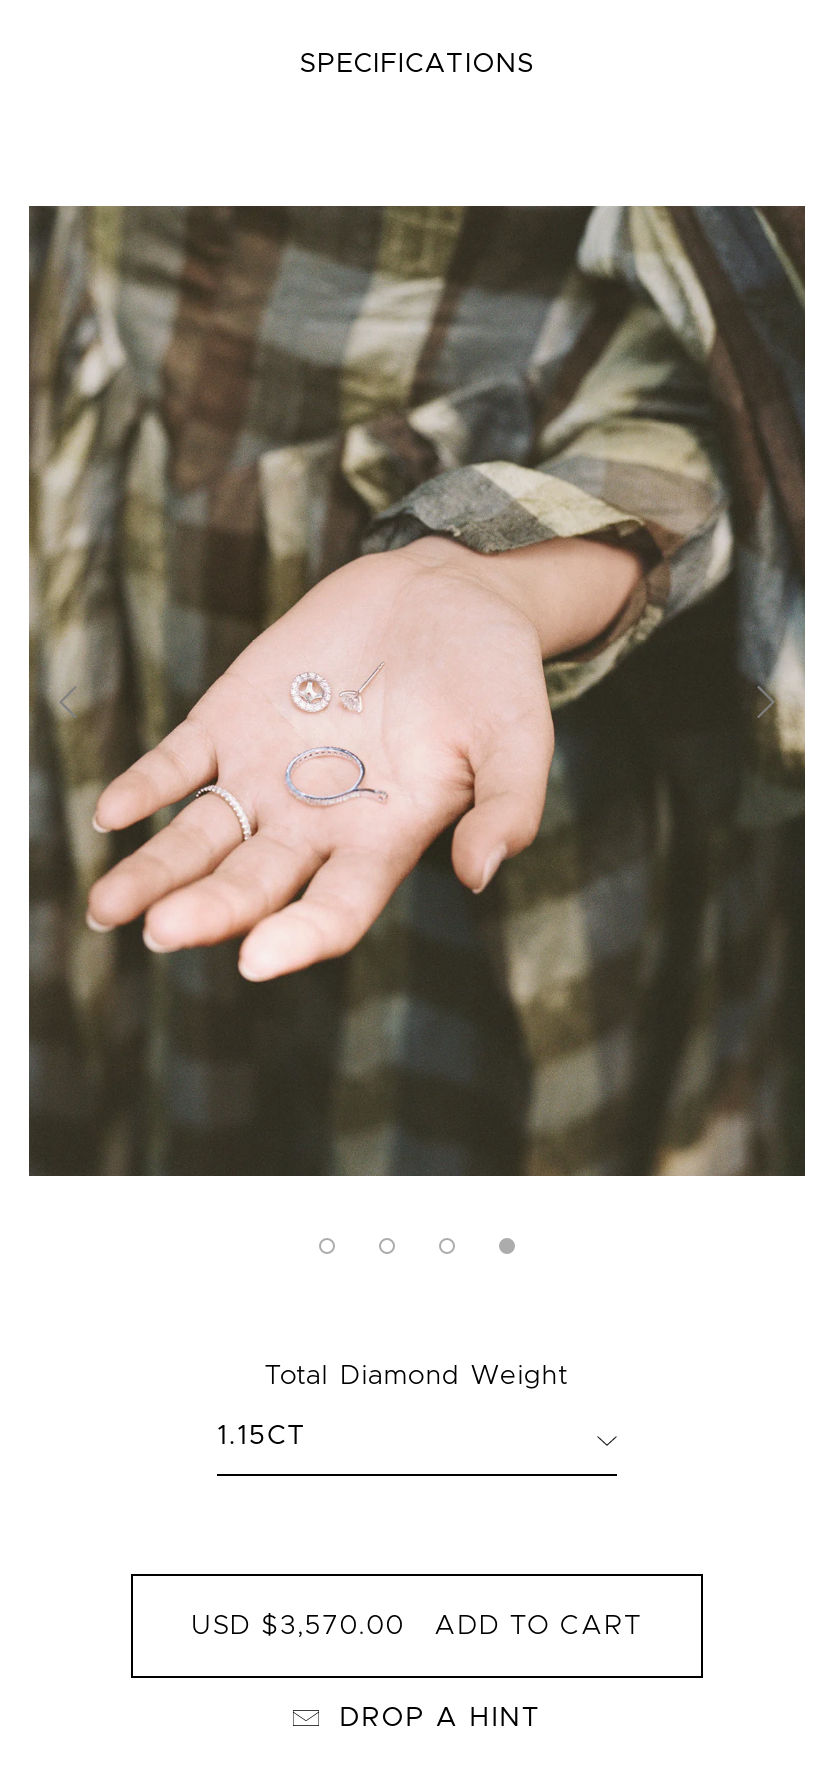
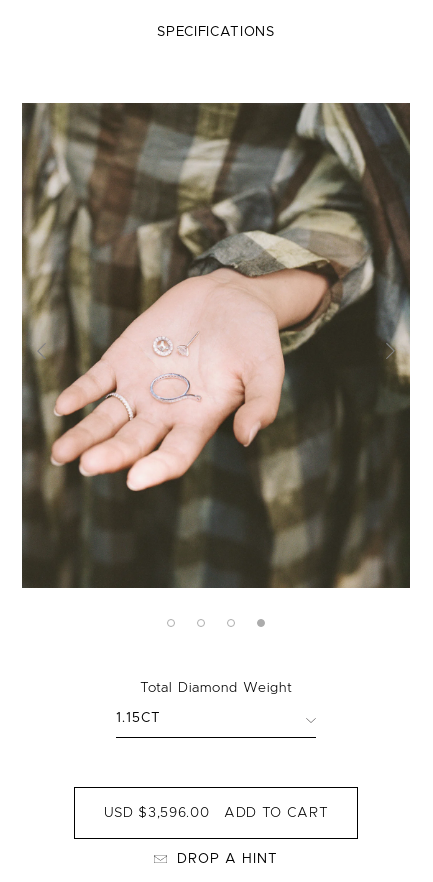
- USD $3,570.00 ADD TO CART
+ USD $3,596.00 ADD TO CART
